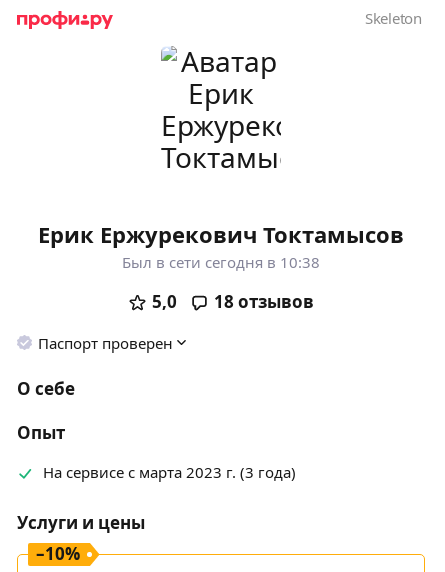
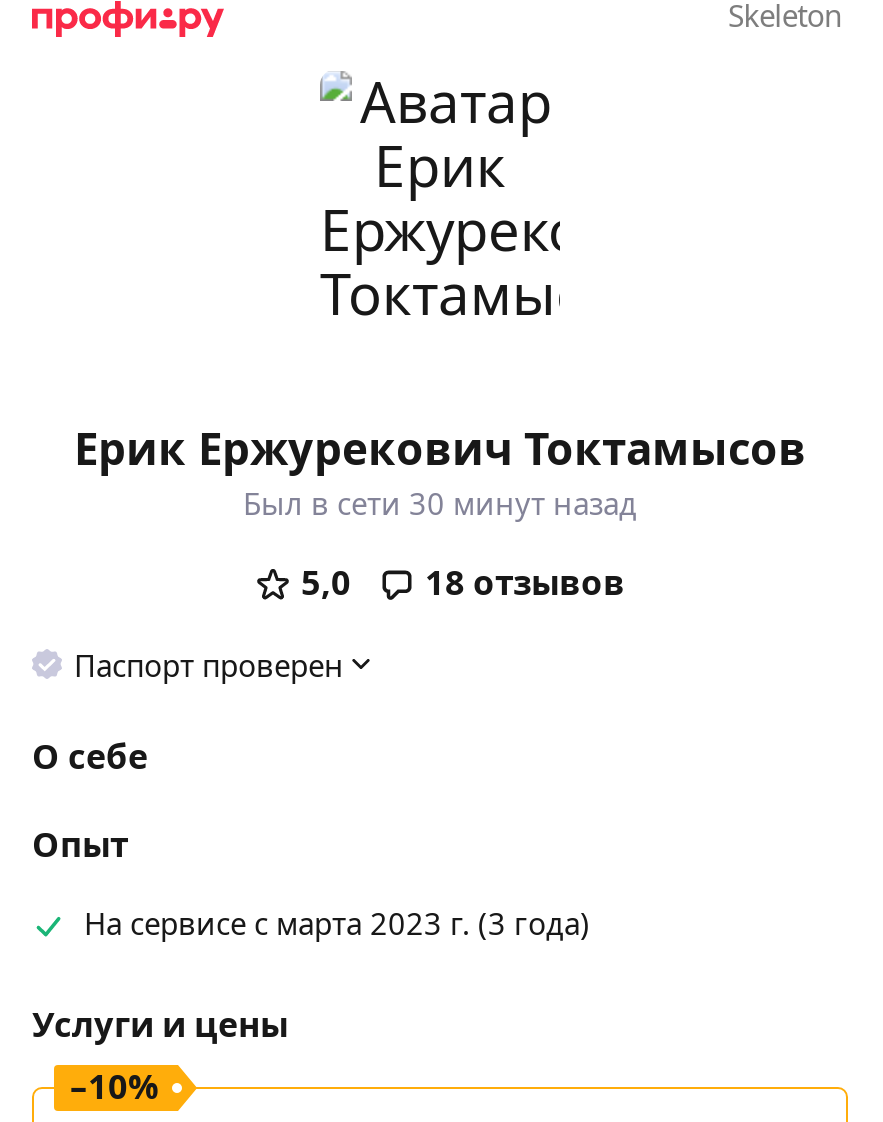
- Был в сети сегодня в 10:38
+ Был в сети 30 минут назад
